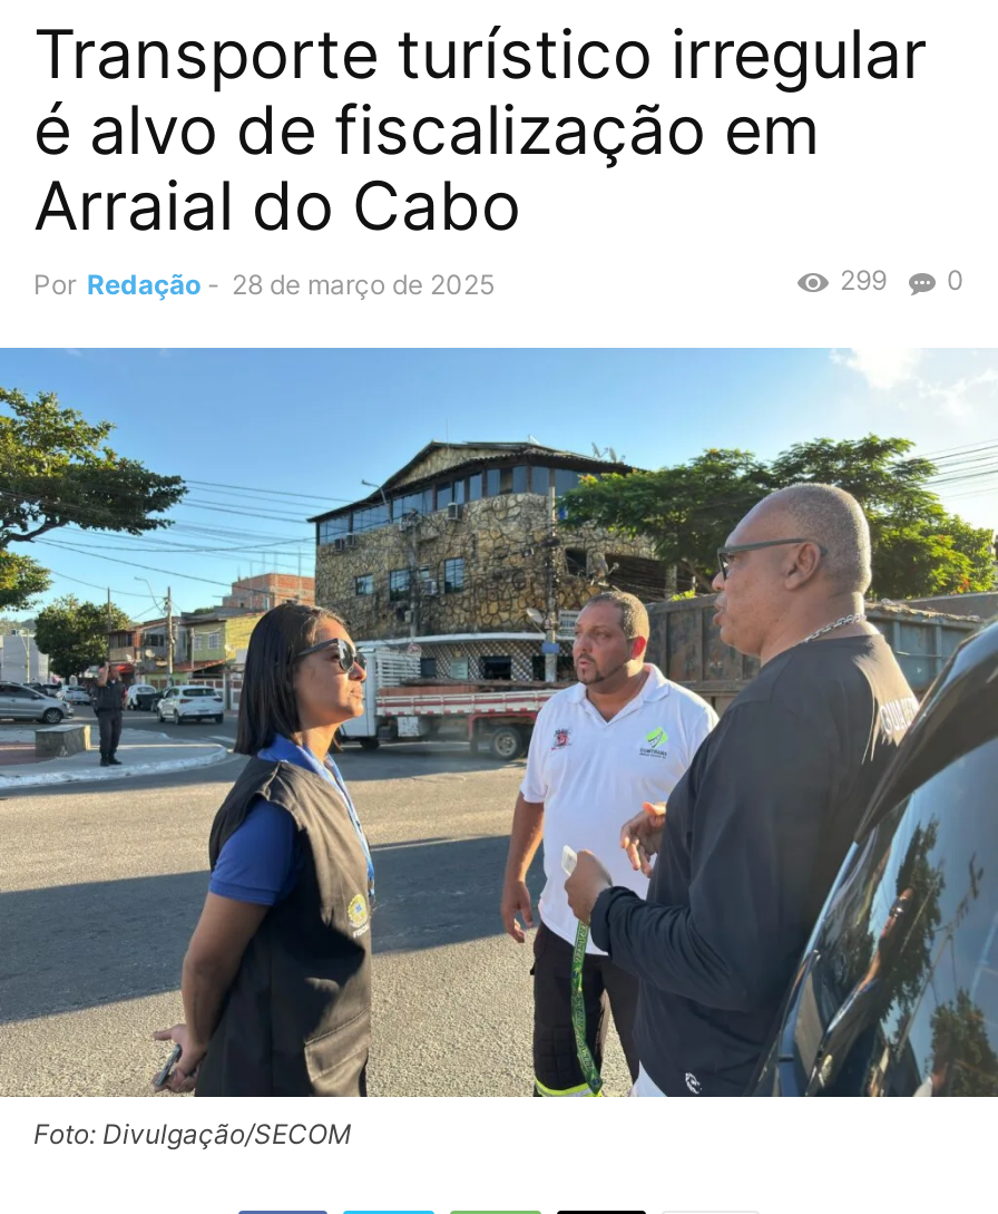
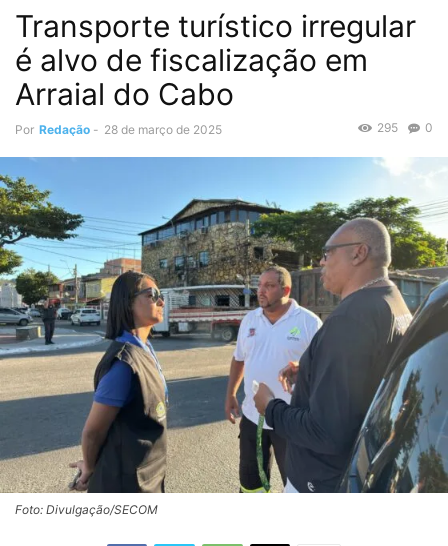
- 299 0
+ 295 0
